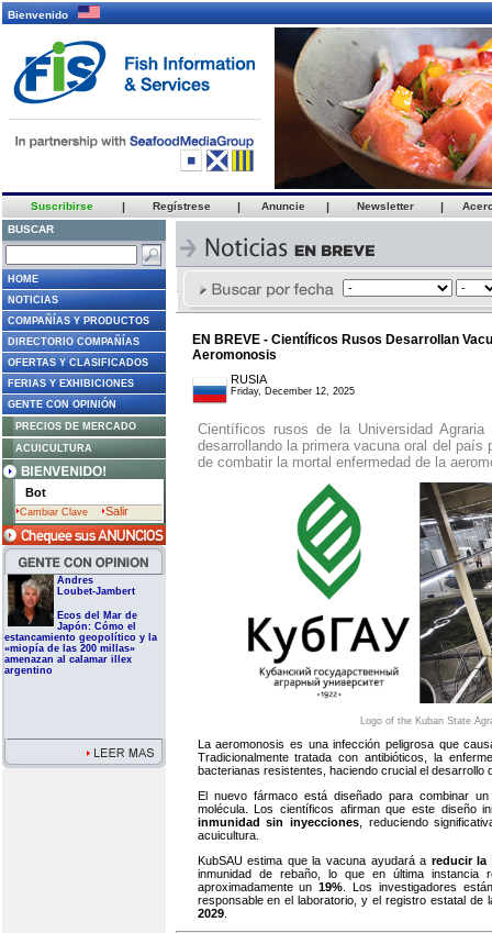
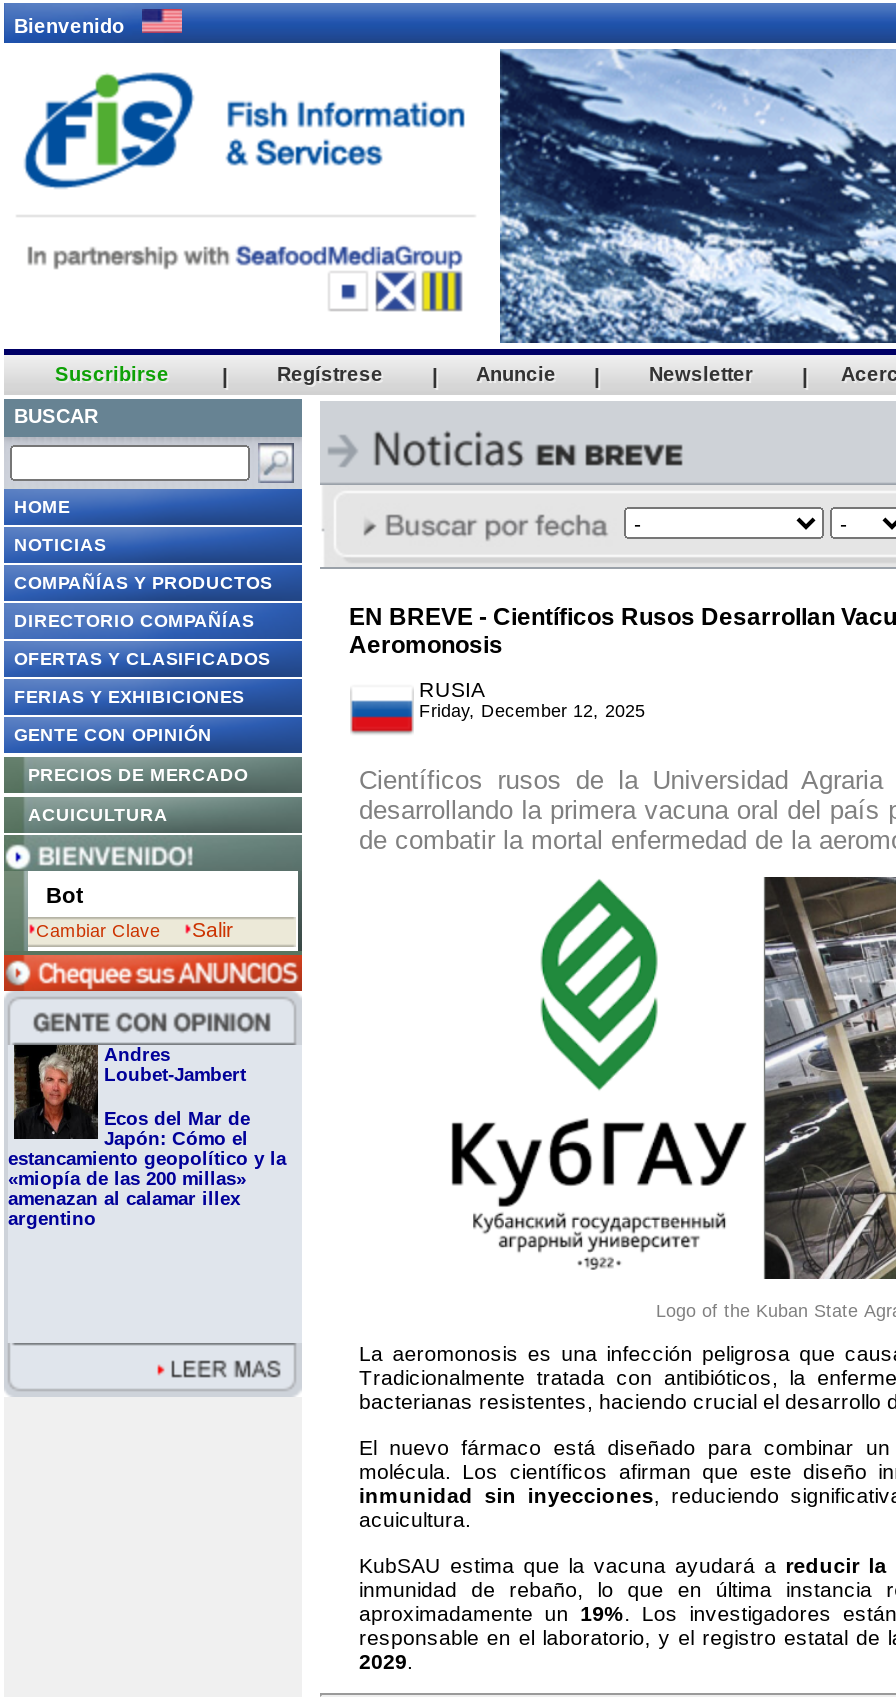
- [image]
+ [image]
